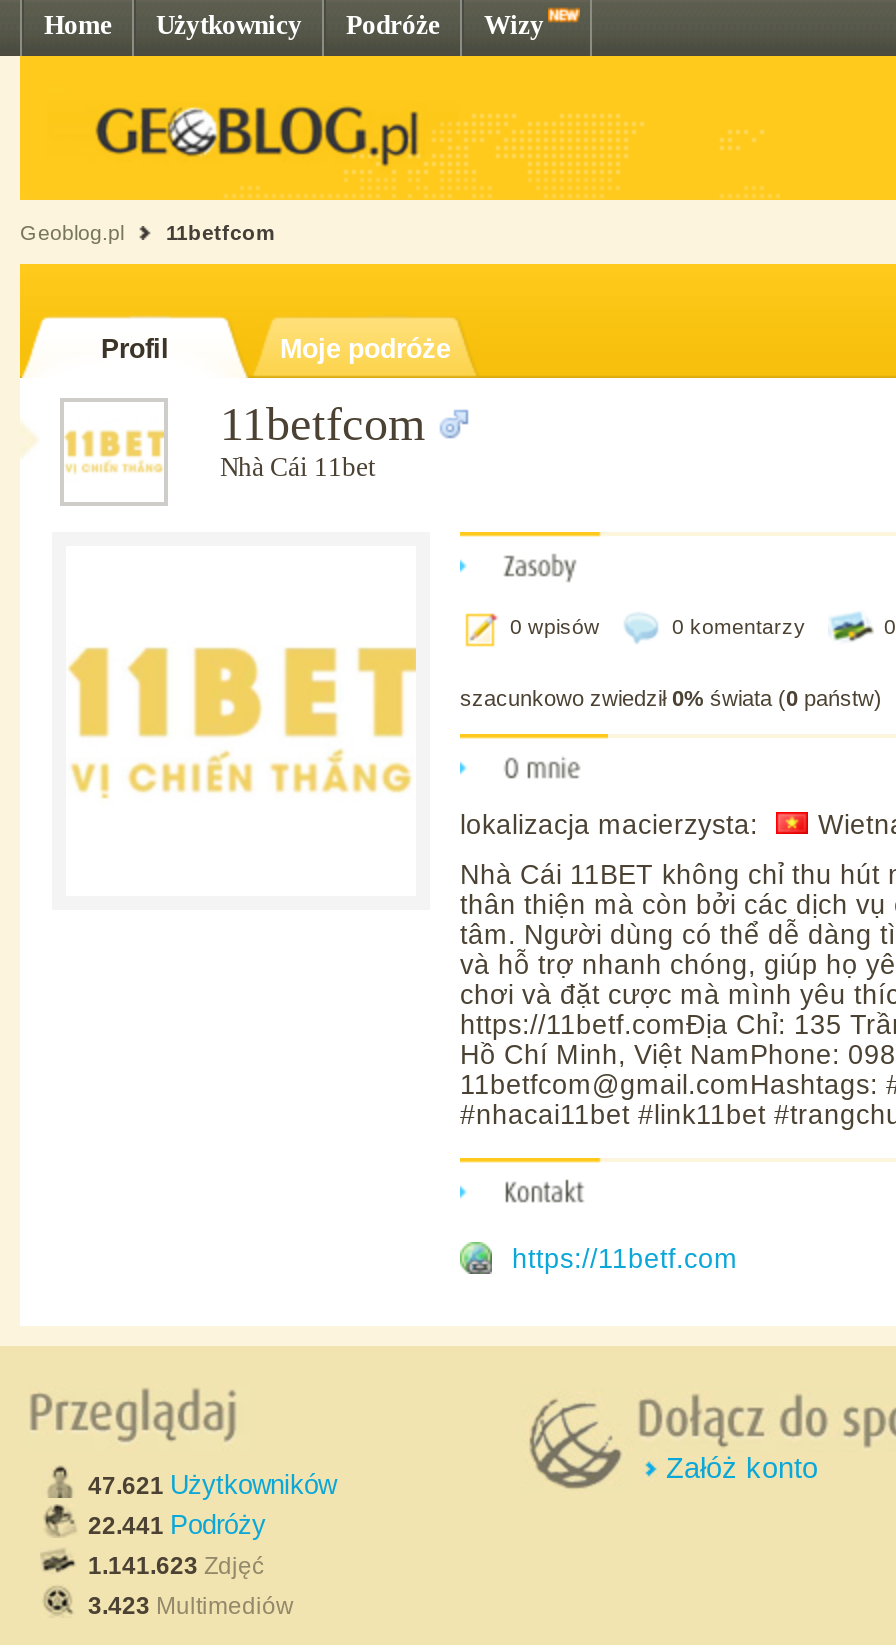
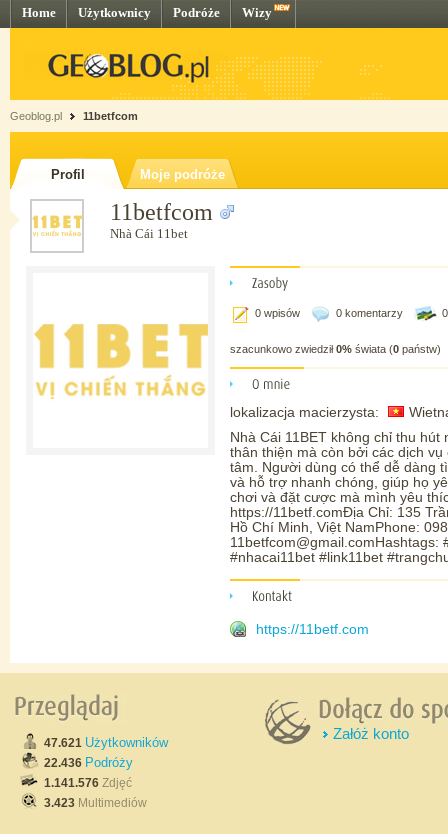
- 22.441 Podróży
+ 22.436 Podróży

- 1.141.623 Zdjęć
+ 1.141.576 Zdjęć
